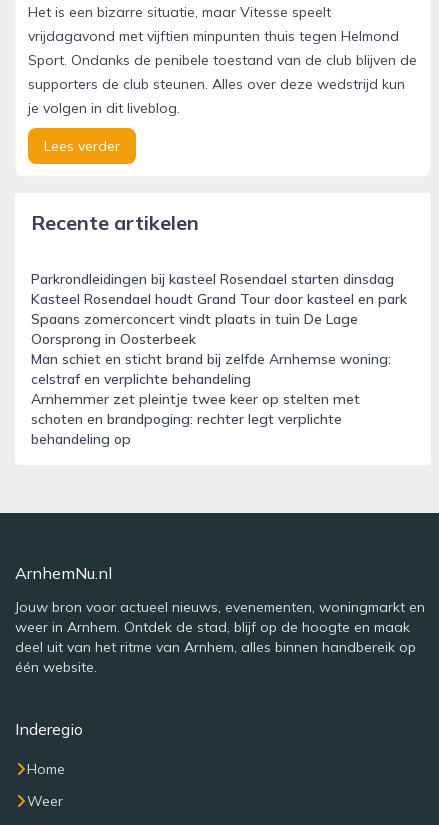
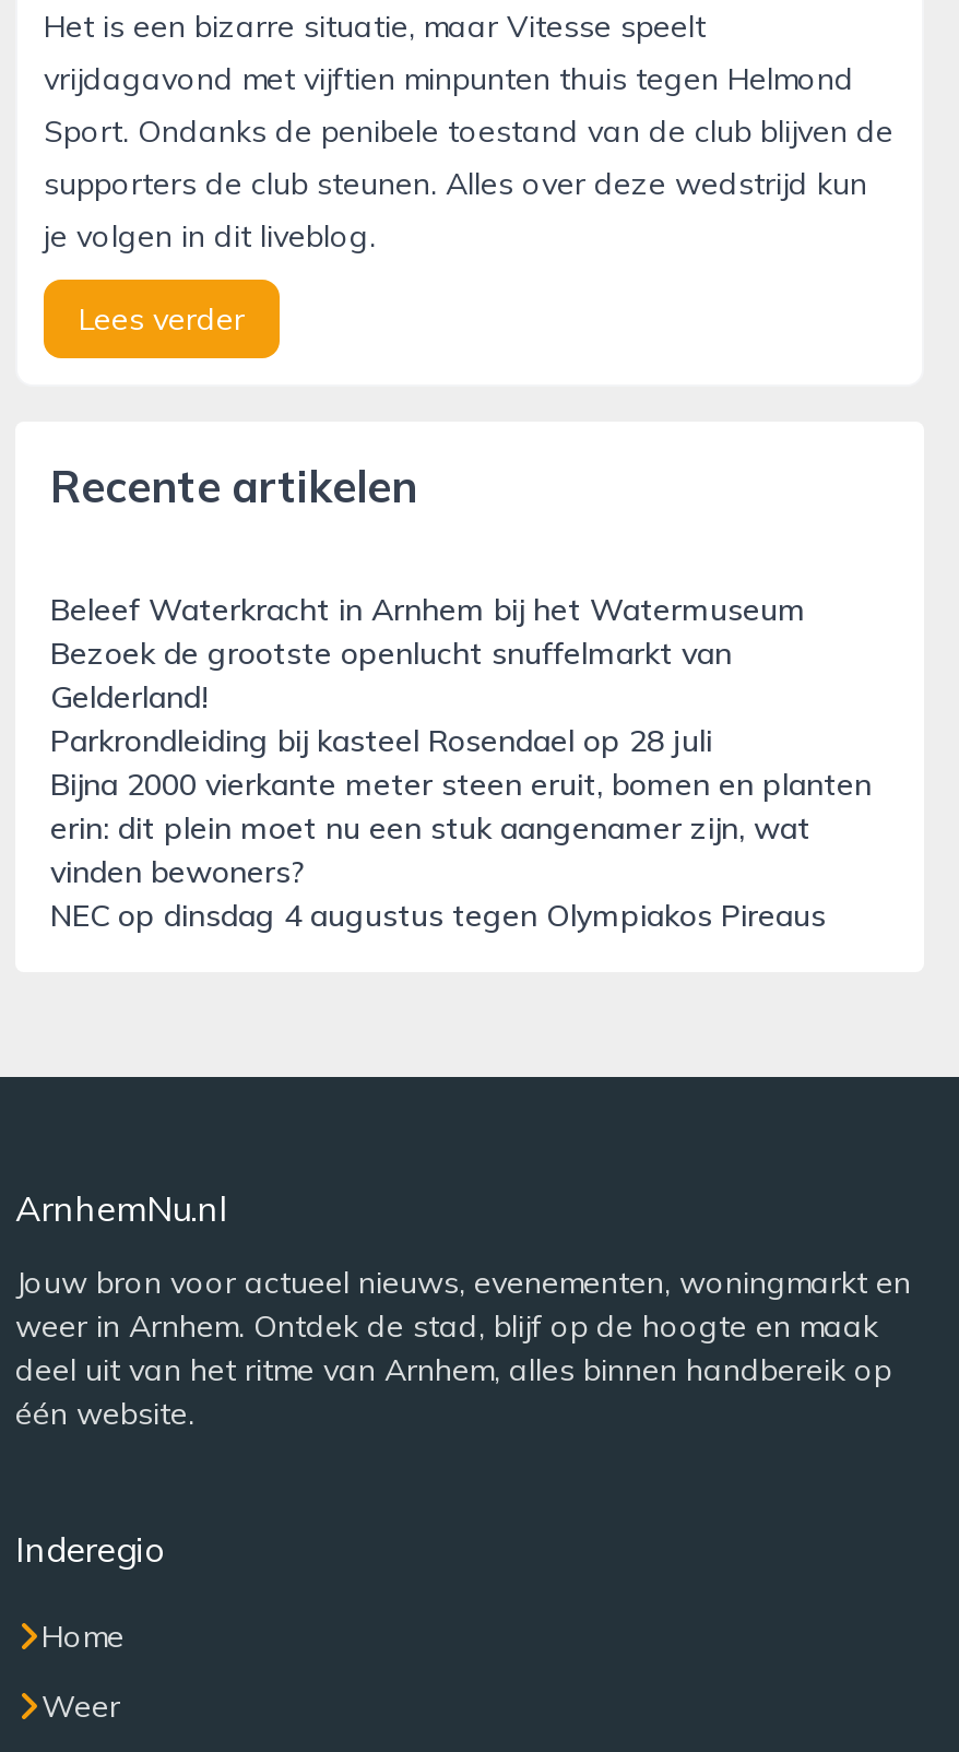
- Parkrondleidingen bij kasteel Rosendael starten dinsdag
- Kasteel Rosendael houdt Grand Tour door kasteel en park
- Spaans zomerconcert vindt plaats in tuin De Lage
- Oorsprong in Oosterbeek
- Man schiet en sticht brand bij zelfde Arnhemse woning:
- celstraf en verplichte behandeling
- Arnhemmer zet pleintje twee keer op stelten met
- schoten en brandpoging: rechter legt verplichte
- behandeling op
+ Beleef Waterkracht in Arnhem bij het Watermuseum
+ Bezoek de grootste openlucht snuffelmarkt van
+ Gelderland!
+ Parkrondleiding bij kasteel Rosendael op 28 juli
+ Bijna 2000 vierkante meter steen eruit, bomen en planten
+ erin: dit plein moet nu een stuk aangenamer zijn, wat
+ vinden bewoners?
+ NEC op dinsdag 4 augustus tegen Olympiakos Pireaus
